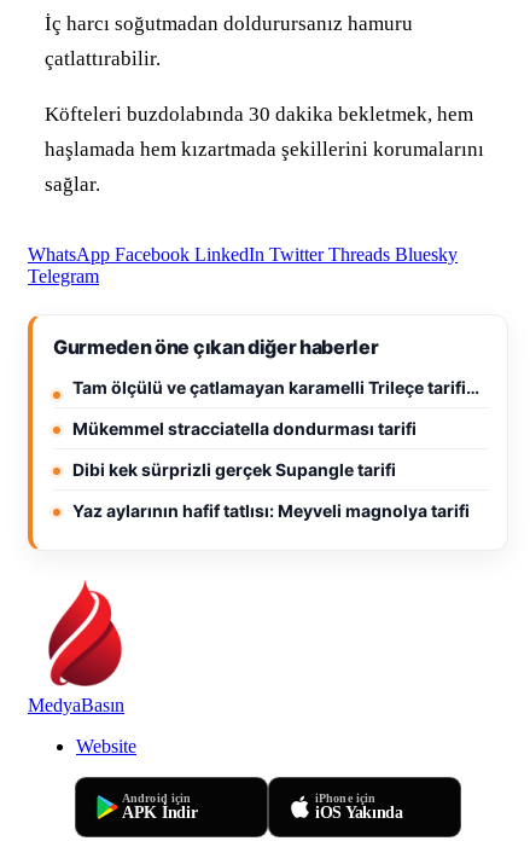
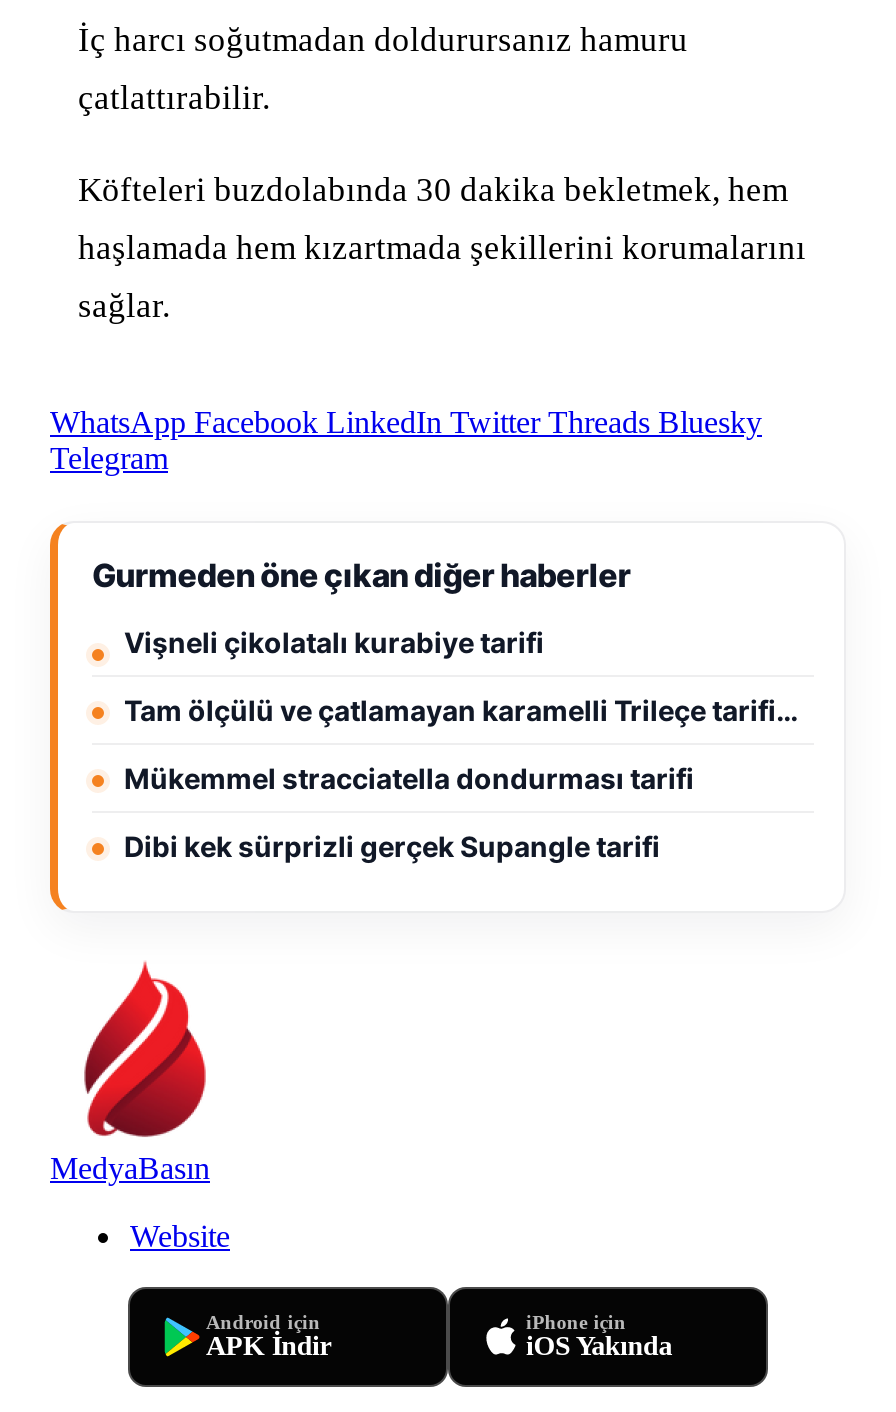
+ Vişneli çikolatalı kurabiye tarifi

moved down: Tam ölçülü ve çatlamayan karamelli Trileçe tarifi… | Mükemmel stracciatella dondurması tarifi | Dibi kek sürprizli gerçek Supangle tarifi

- Yaz aylarının hafif tatlısı: Meyveli magnolya tarifi
